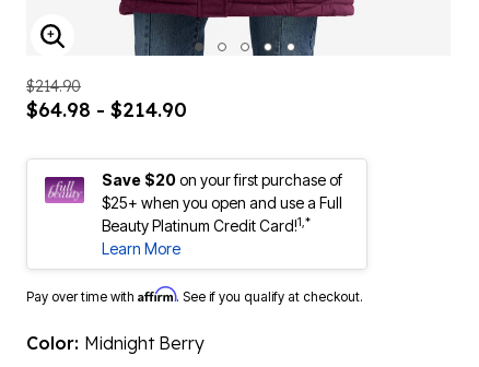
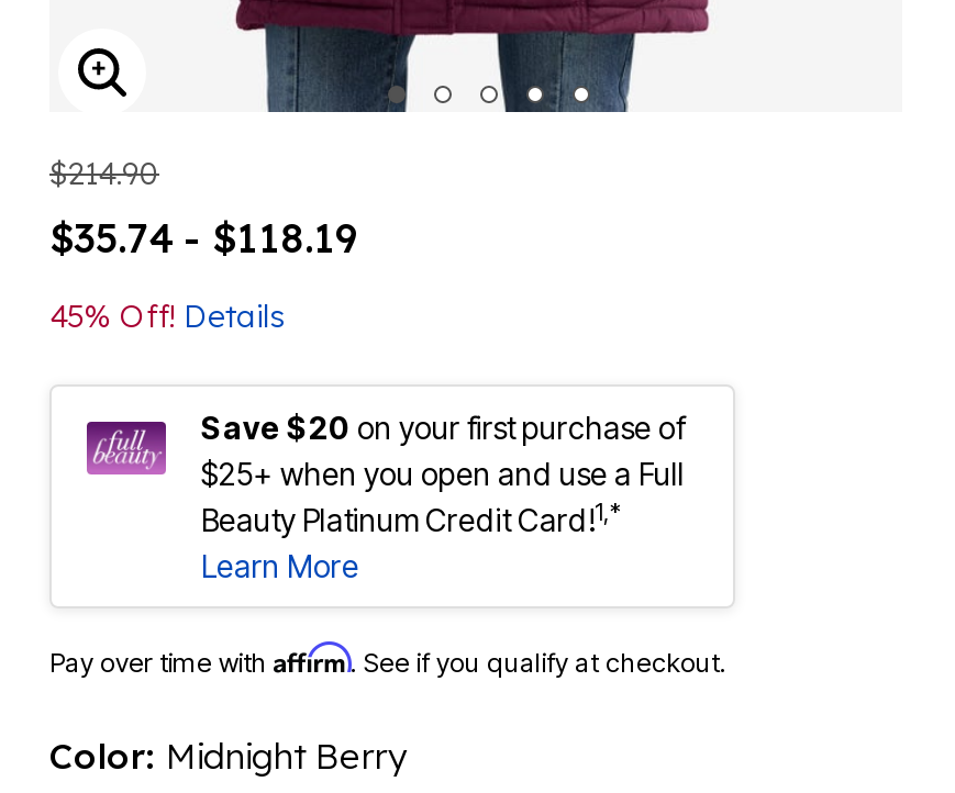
- $64.98 - $214.90
+ $35.74 - $118.19
+ 45% Off! Details
